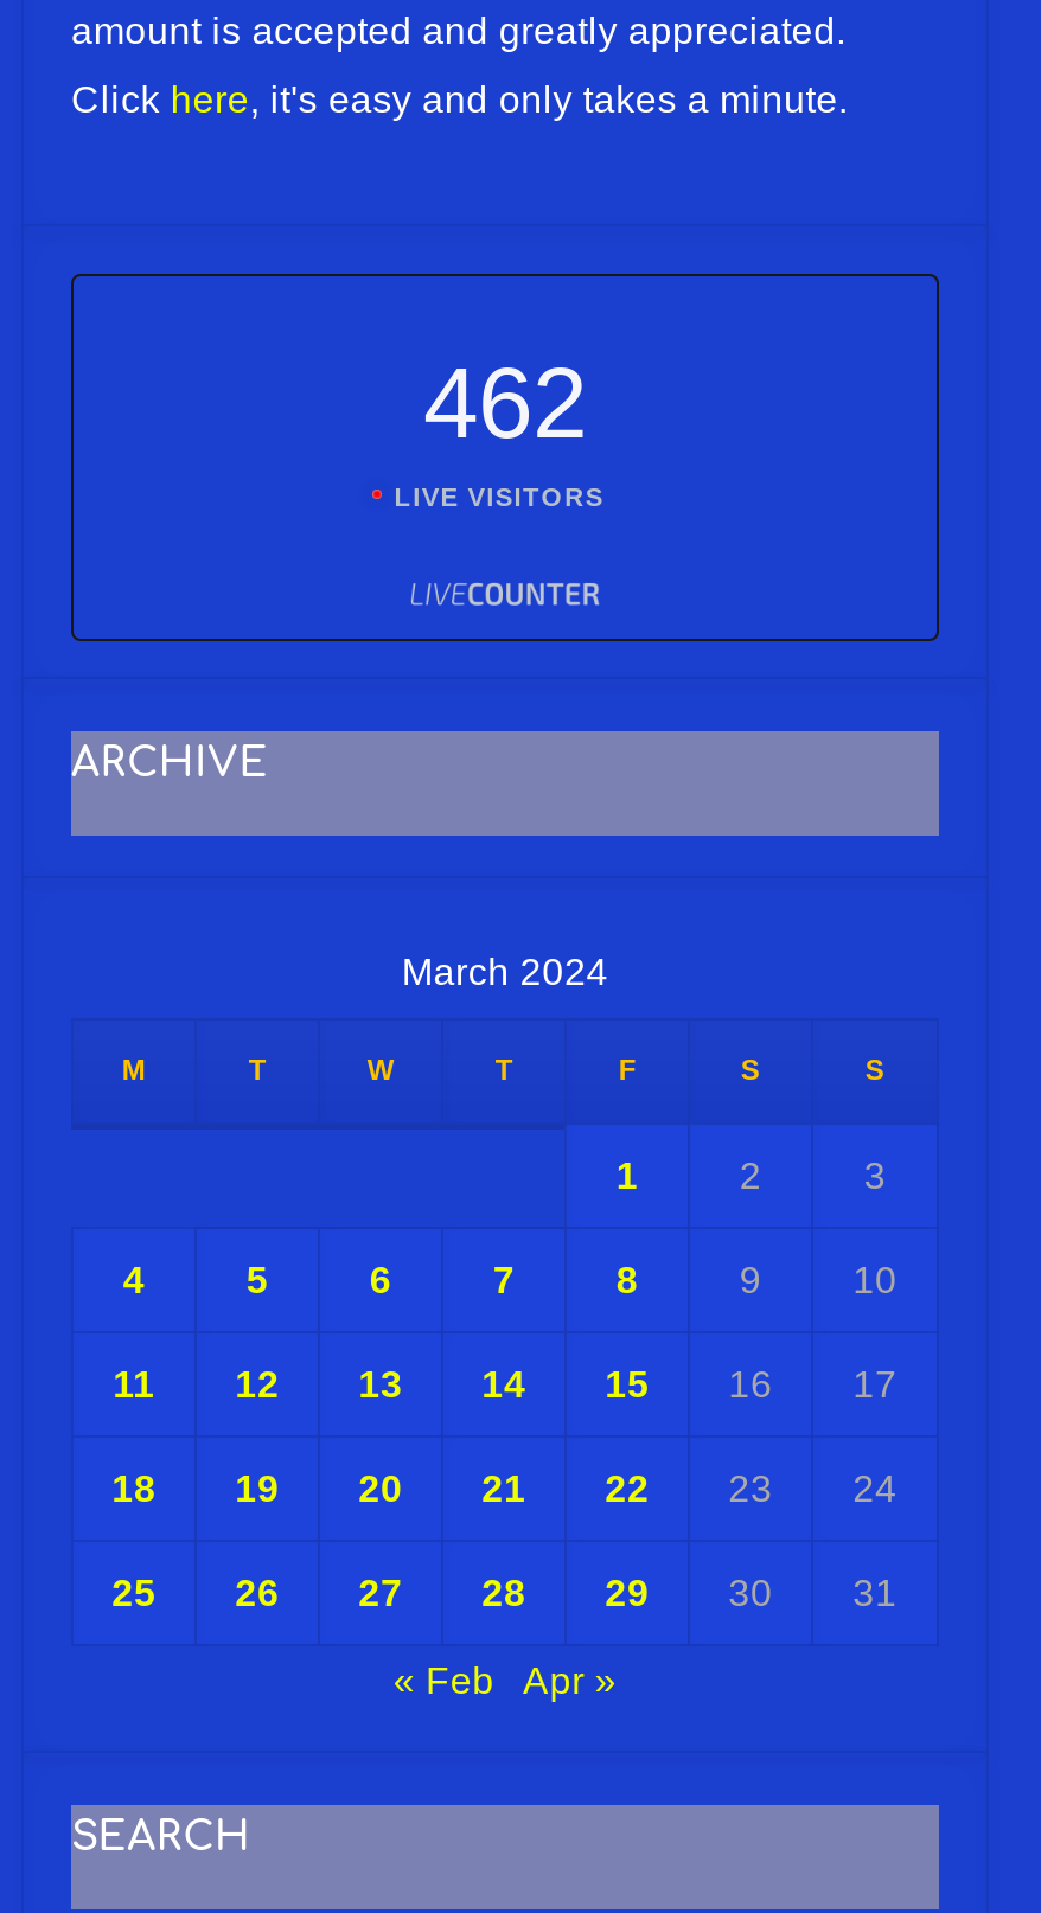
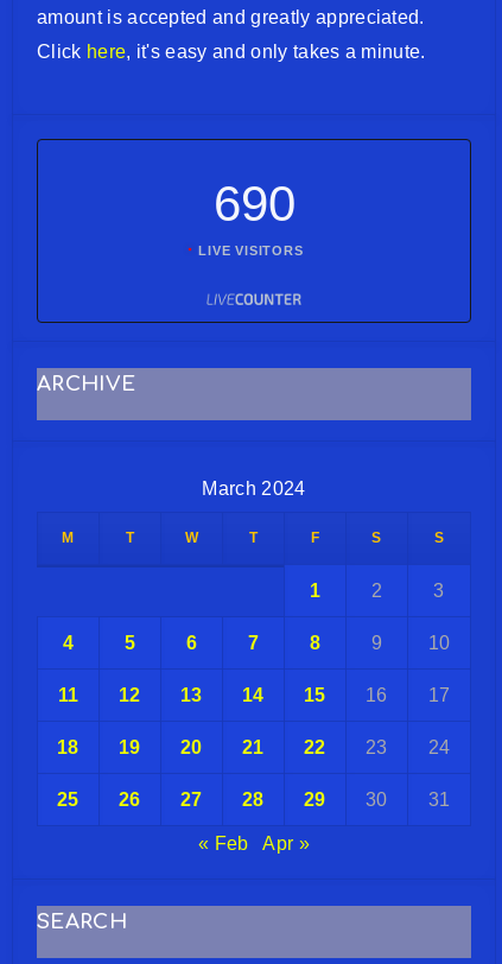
- 462
+ 690
